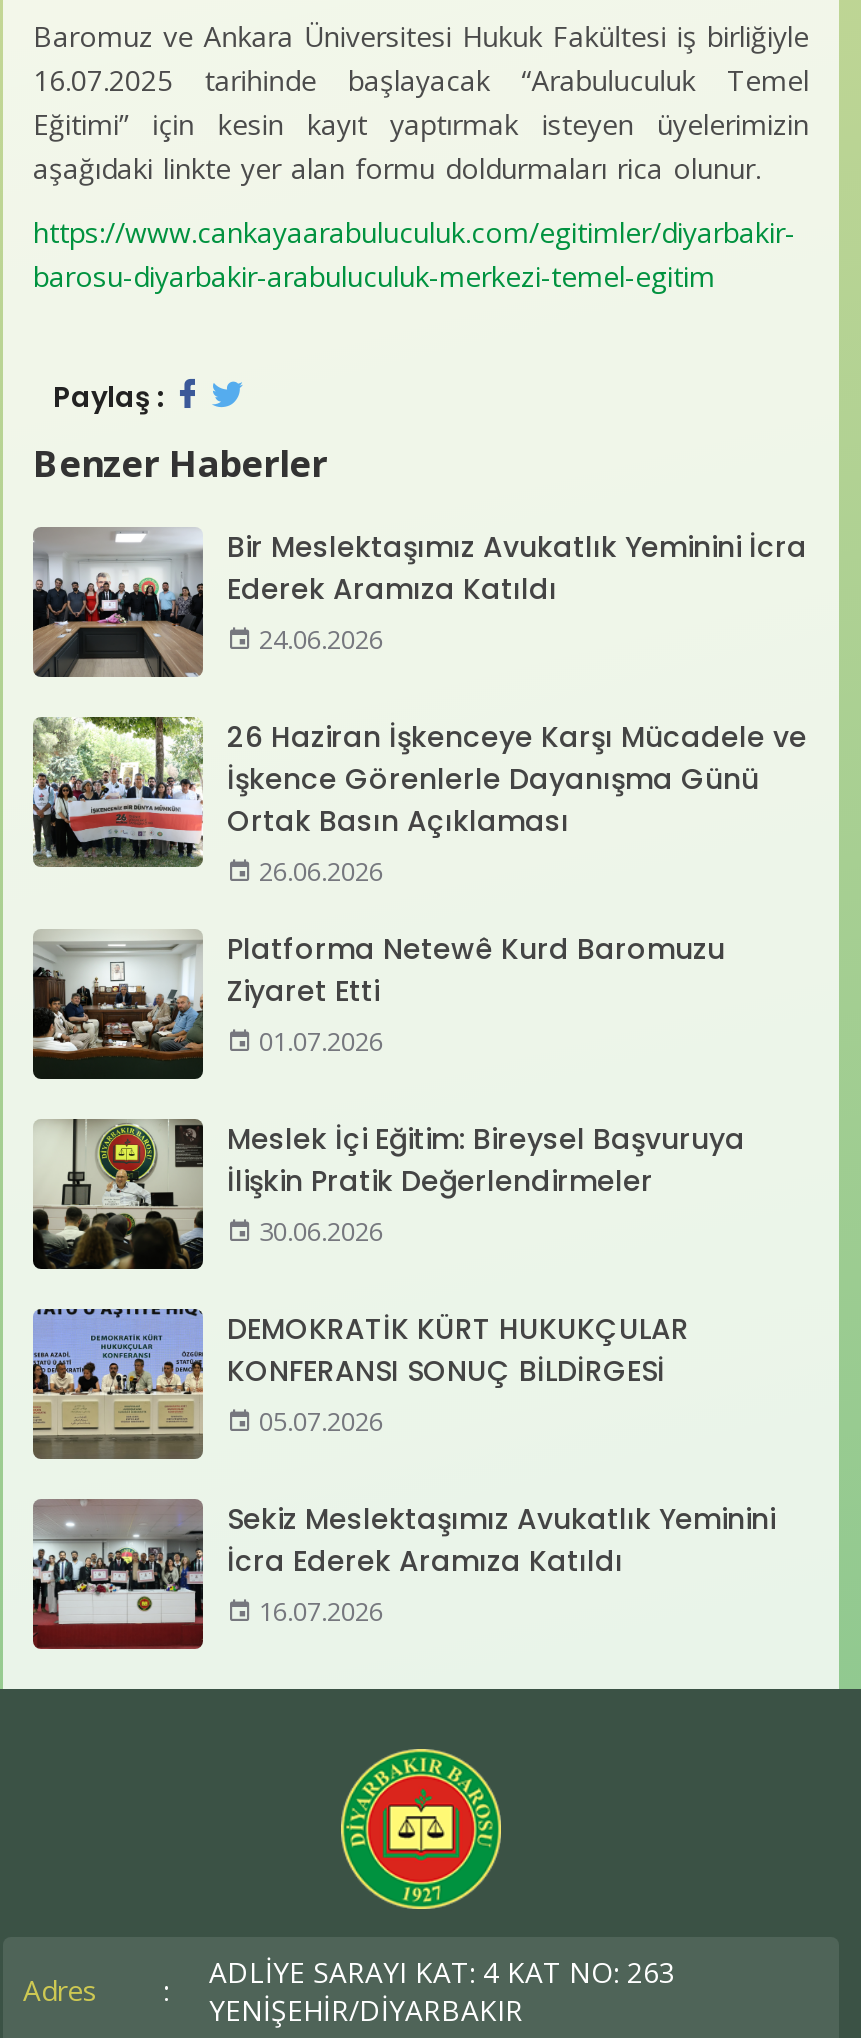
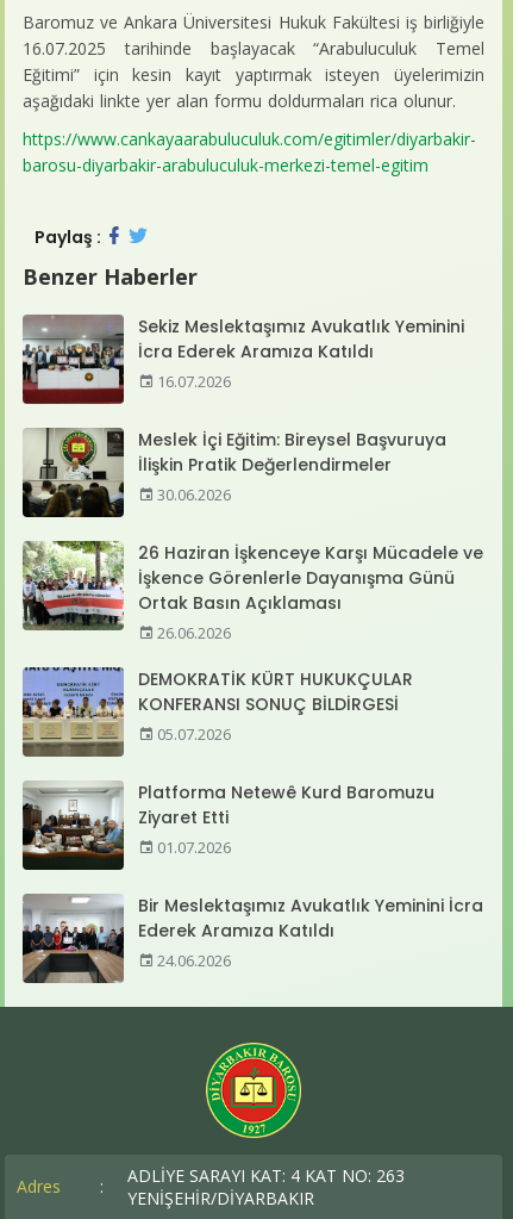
moved down: [image] | Bir Meslektaşımız Avukatlık Yeminini İcra | Ederek Aramıza Katıldı | 24.06.2026

moved down: [image] | 26 Haziran İşkenceye Karşı Mücadele ve | İşkence Görenlerle Dayanışma Günü | Ortak Basın Açıklaması | 26.06.2026

moved down: [image] | Platforma Netewê Kurd Baromuzu | Ziyaret Etti | 01.07.2026

moved up: [image] | Meslek İçi Eğitim: Bireysel Başvuruya | İlişkin Pratik Değerlendirmeler | 30.06.2026

moved up: [image] | DEMOKRATİK KÜRT HUKUKÇULAR | KONFERANSI SONUÇ BİLDİRGESİ | 05.07.2026

moved up: [image] | Sekiz Meslektaşımız Avukatlık Yeminini | İcra Ederek Aramıza Katıldı | 16.07.2026
